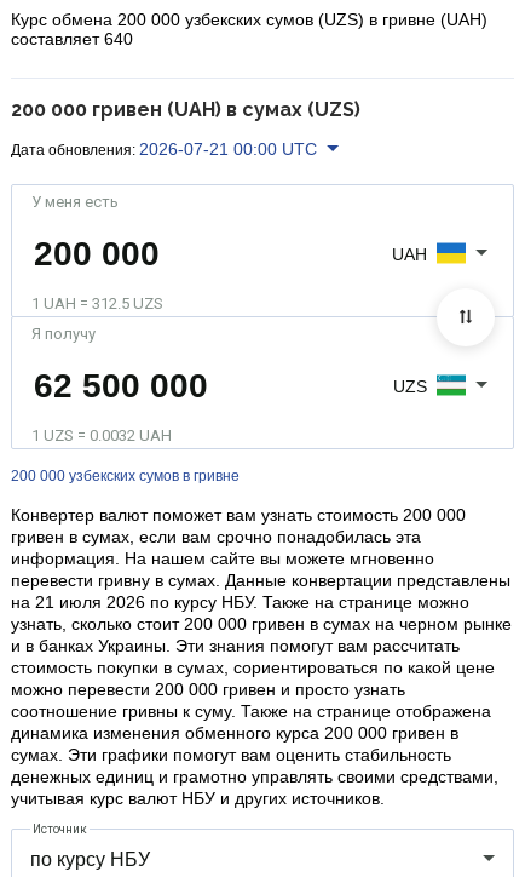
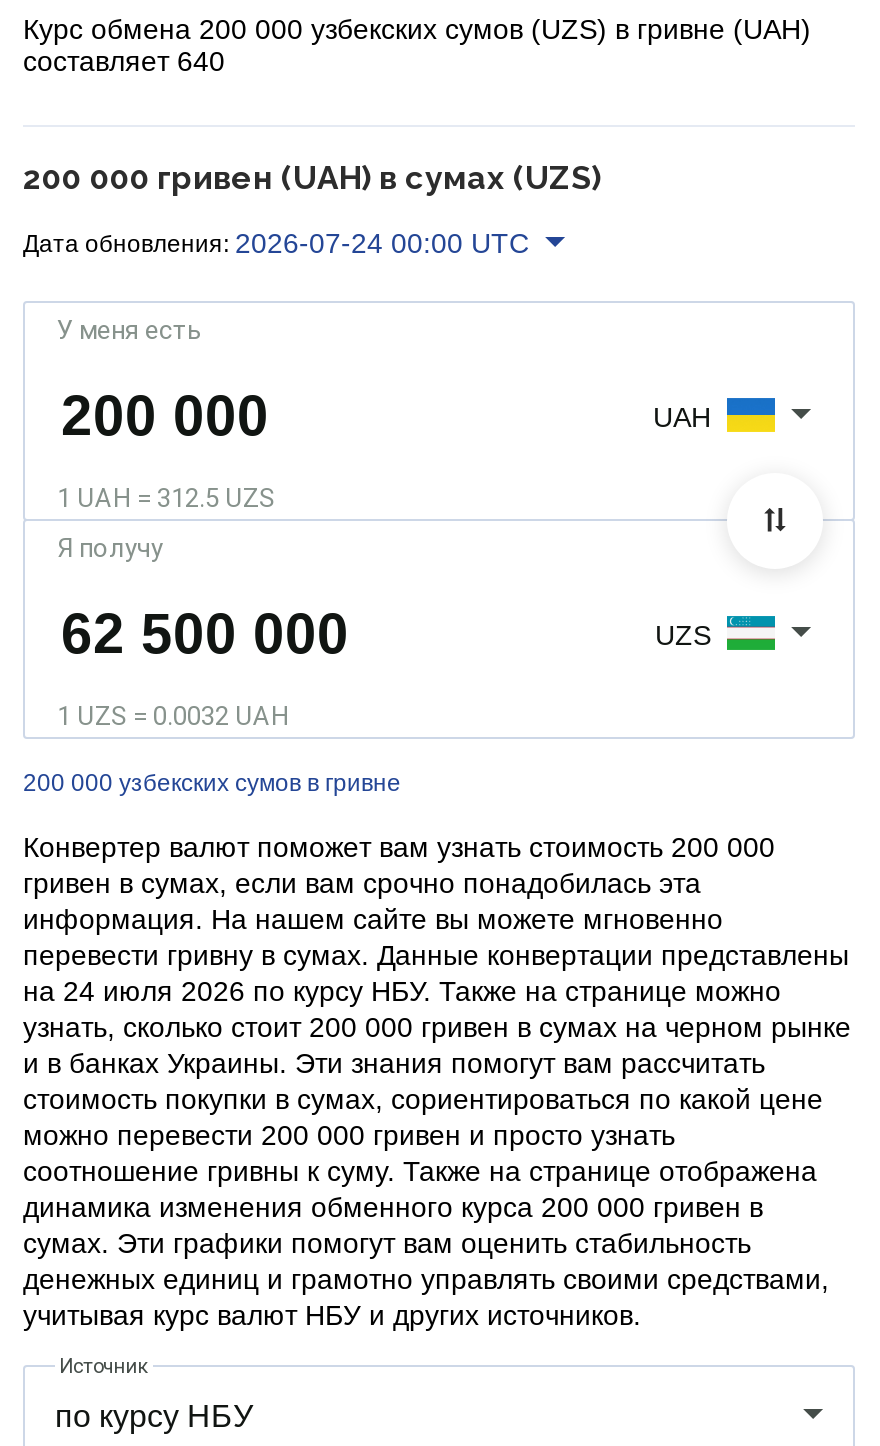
- Дата обновления: 2026-07-21 00:00 UTC
+ Дата обновления: 2026-07-24 00:00 UTC

- на 21 июля 2026 по курсу НБУ. Также на странице можно
+ на 24 июля 2026 по курсу НБУ. Также на странице можно
